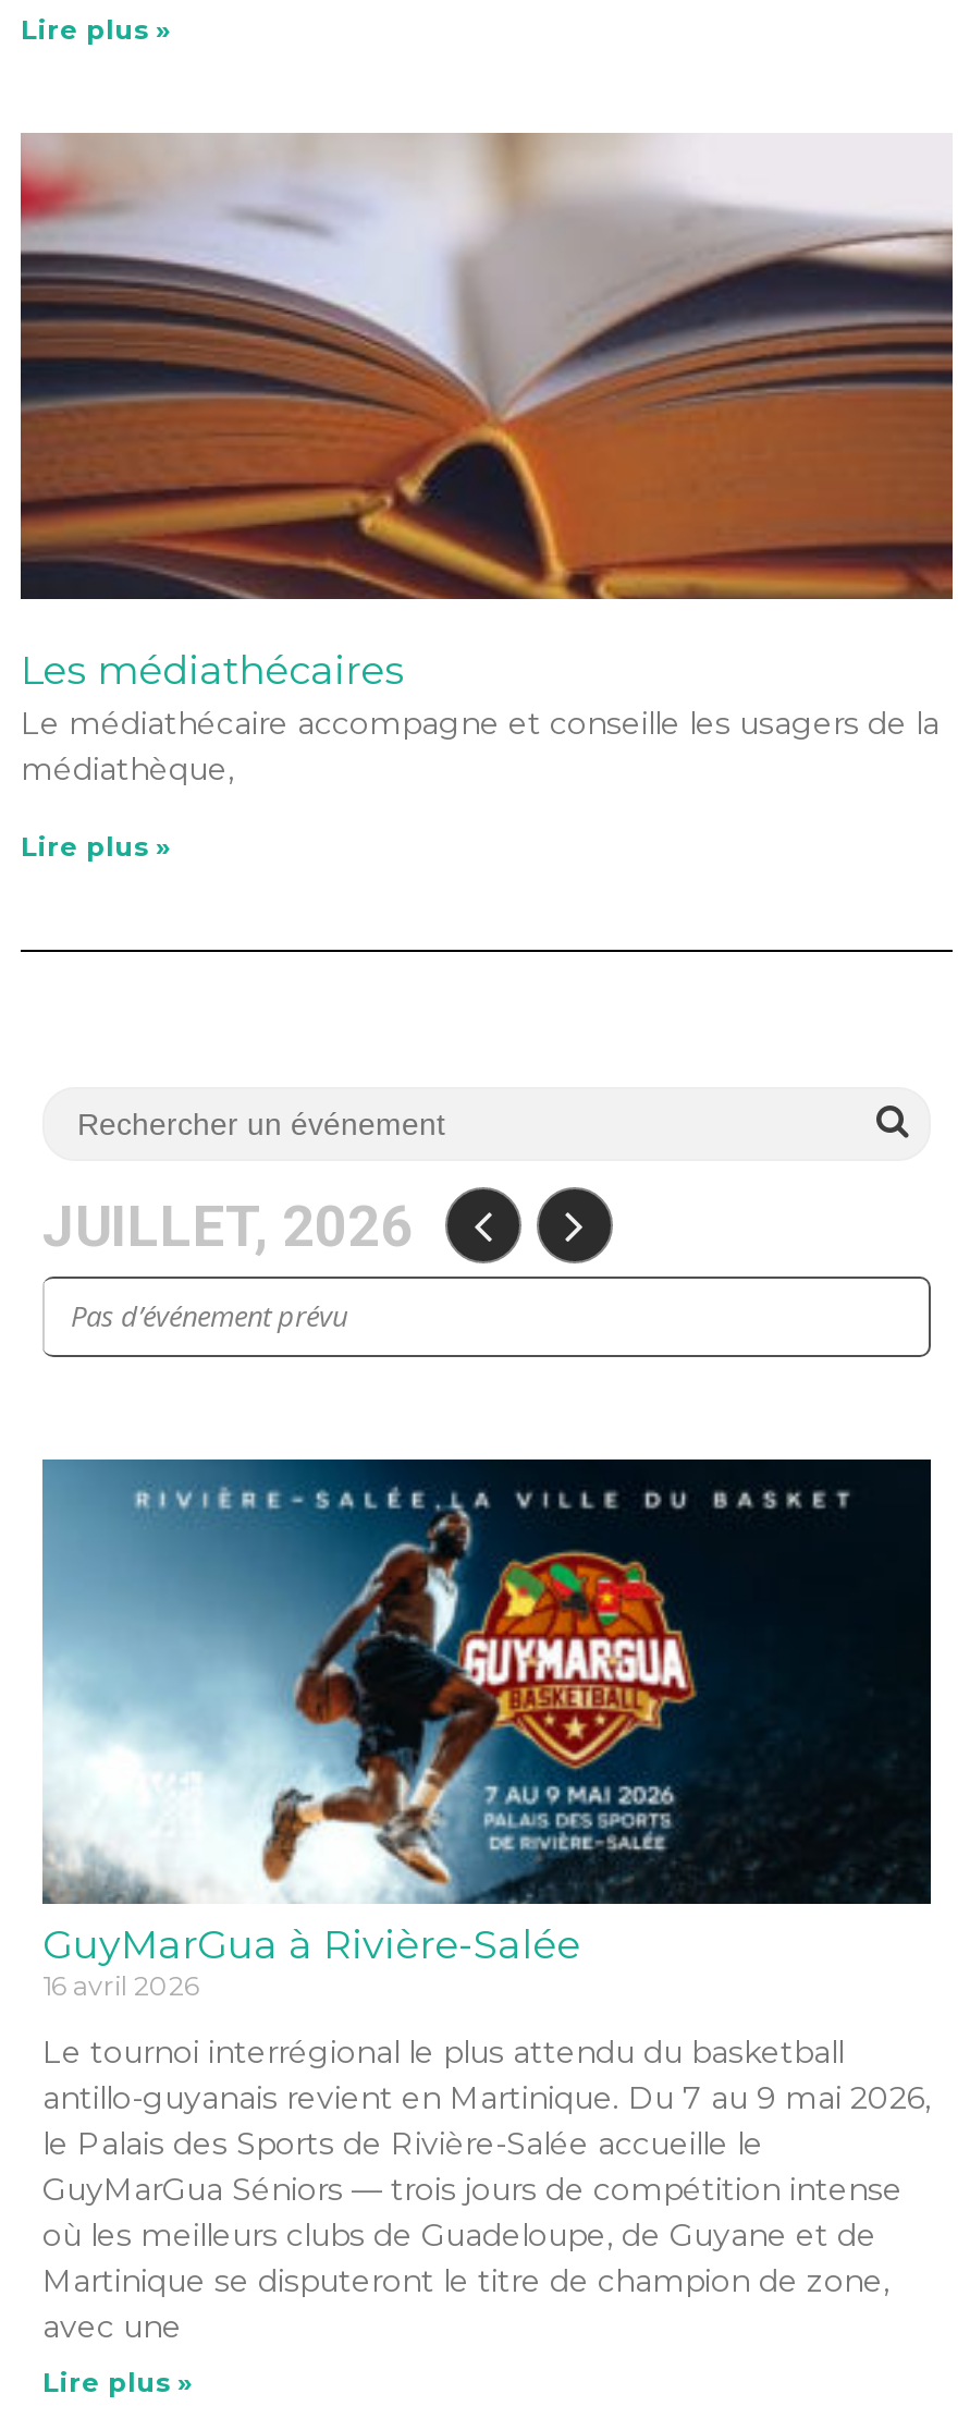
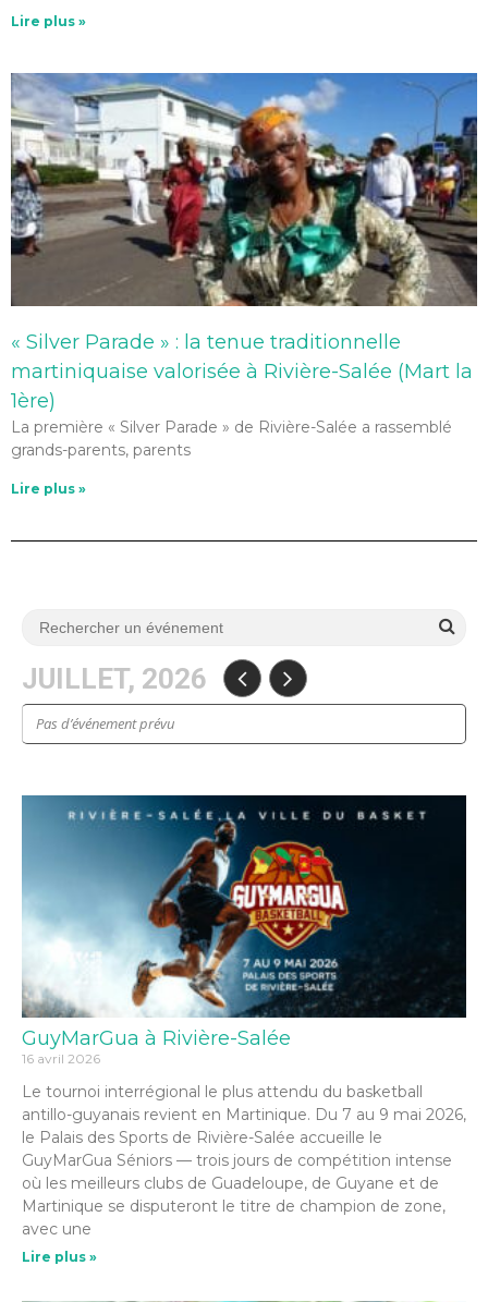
- [image]
- Les médiathécaires
- Le médiathécaire accompagne et conseille les usagers de la
- médiathèque,
+ [image]
+ « Silver Parade » : la tenue traditionnelle
+ martiniquaise valorisée à Rivière-Salée (Mart la
+ 1ère)
+ La première « Silver Parade » de Rivière-Salée a rassemblé
+ grands-parents, parents
